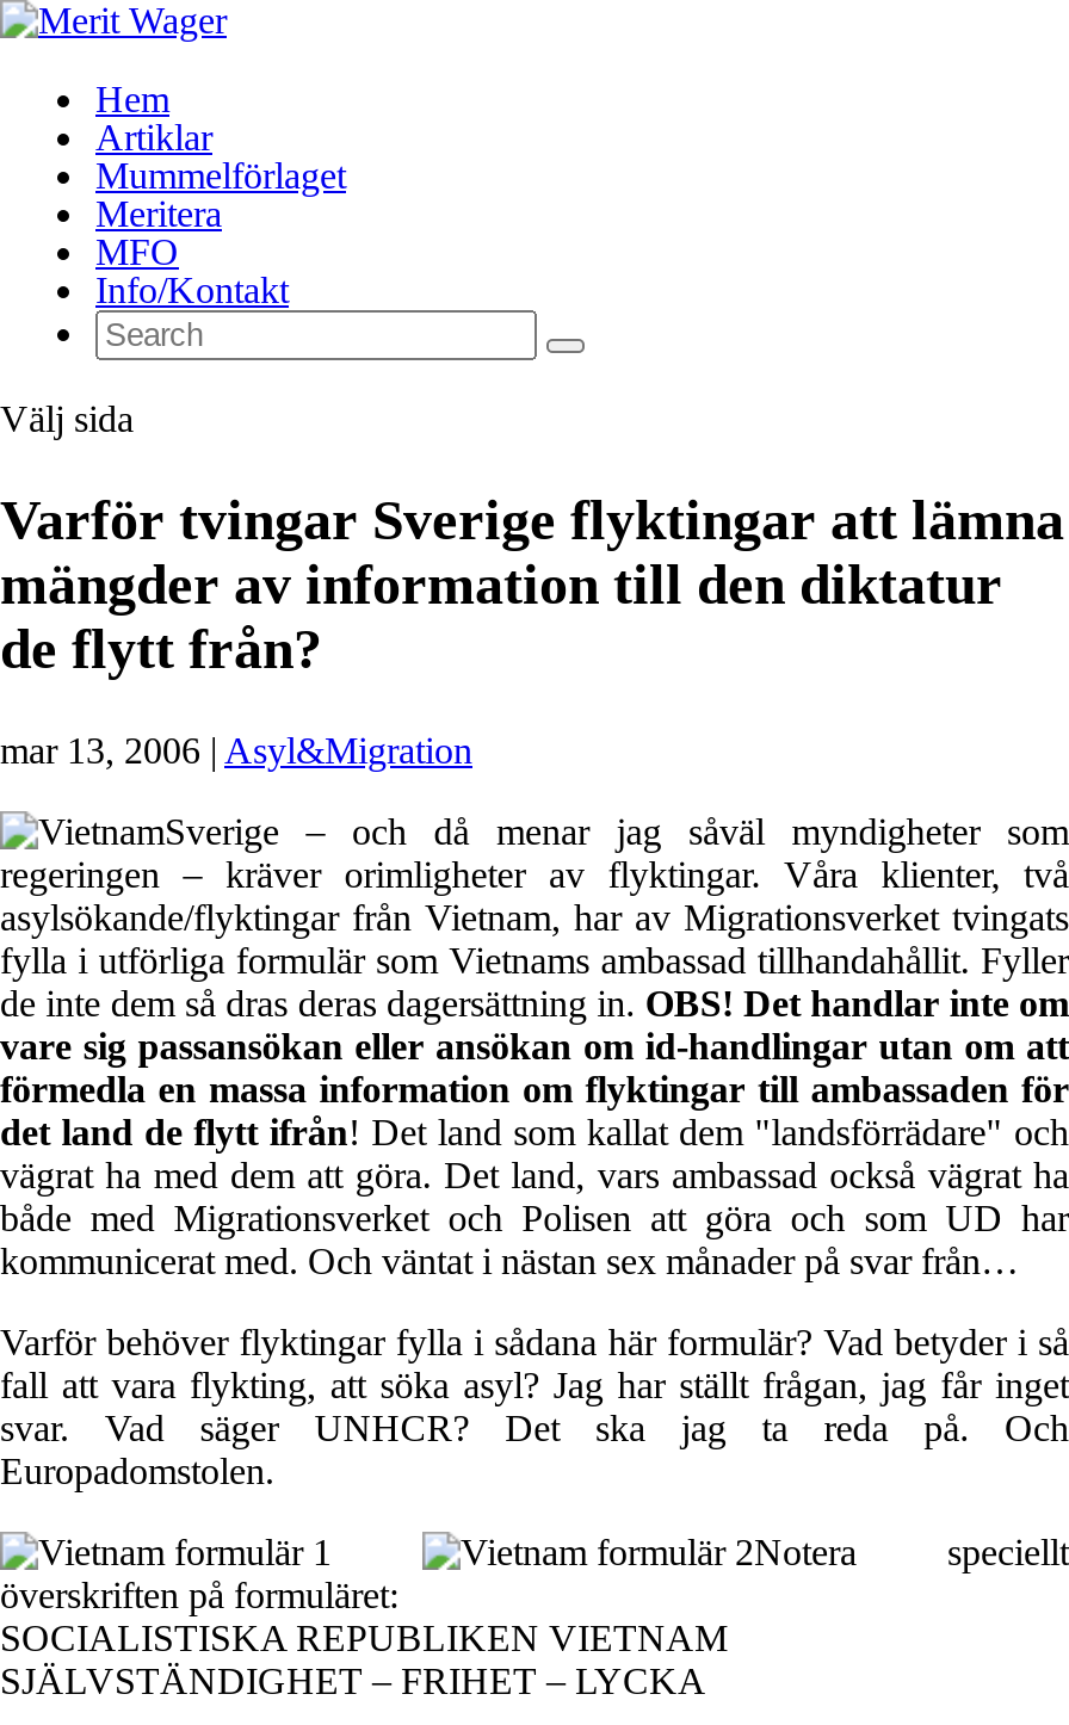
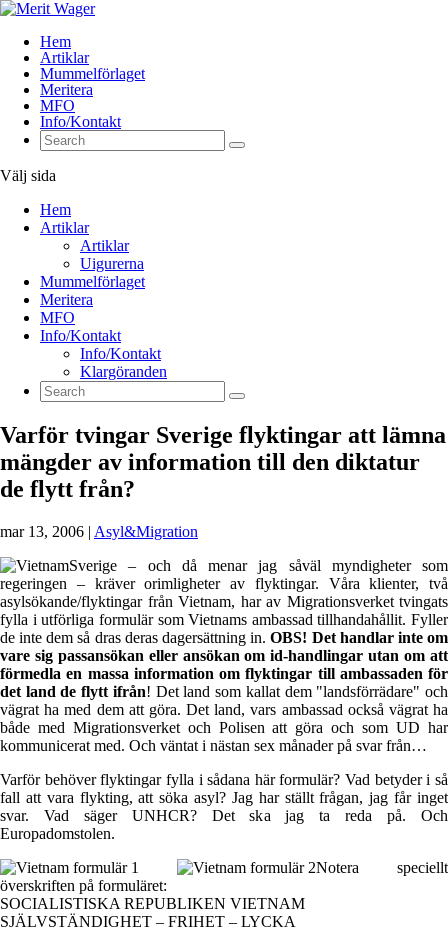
+ Hem
+ Artiklar
+ Artiklar
+ Uigurerna
+ Mummelförlaget
+ Meritera
+ MFO
+ Info/Kontakt
+ Info/Kontakt
+ Klargöranden
